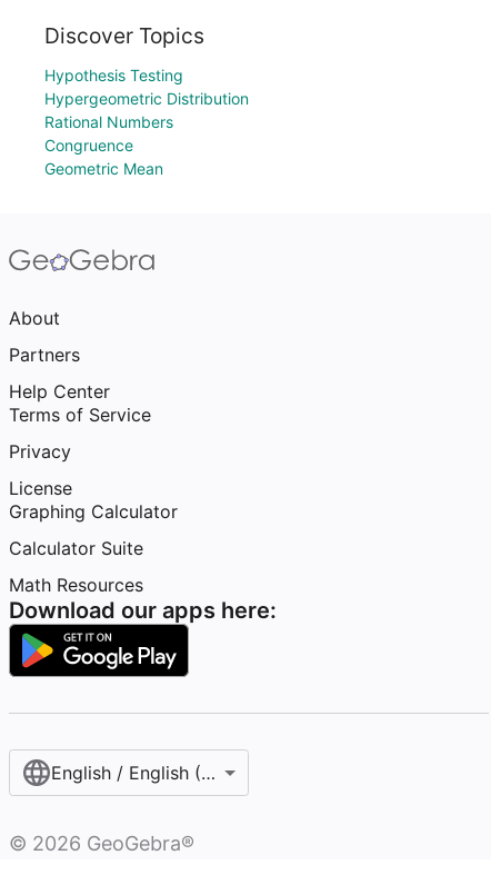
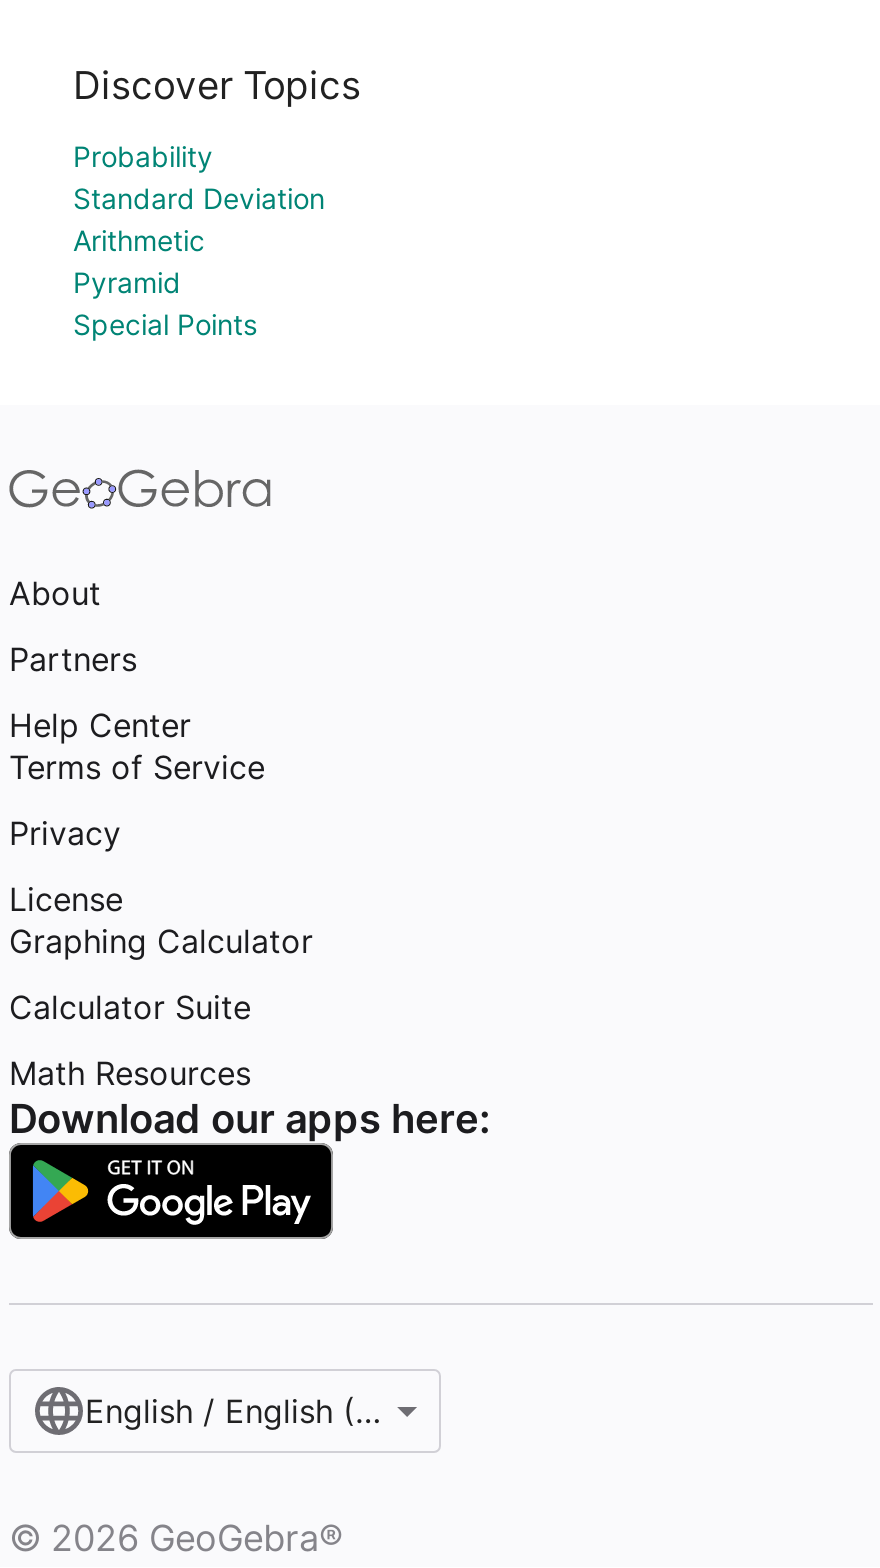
- Hypothesis Testing
- Hypergeometric Distribution
- Rational Numbers
- Congruence
- Geometric Mean
+ Probability
+ Standard Deviation
+ Arithmetic
+ Pyramid
+ Special Points
